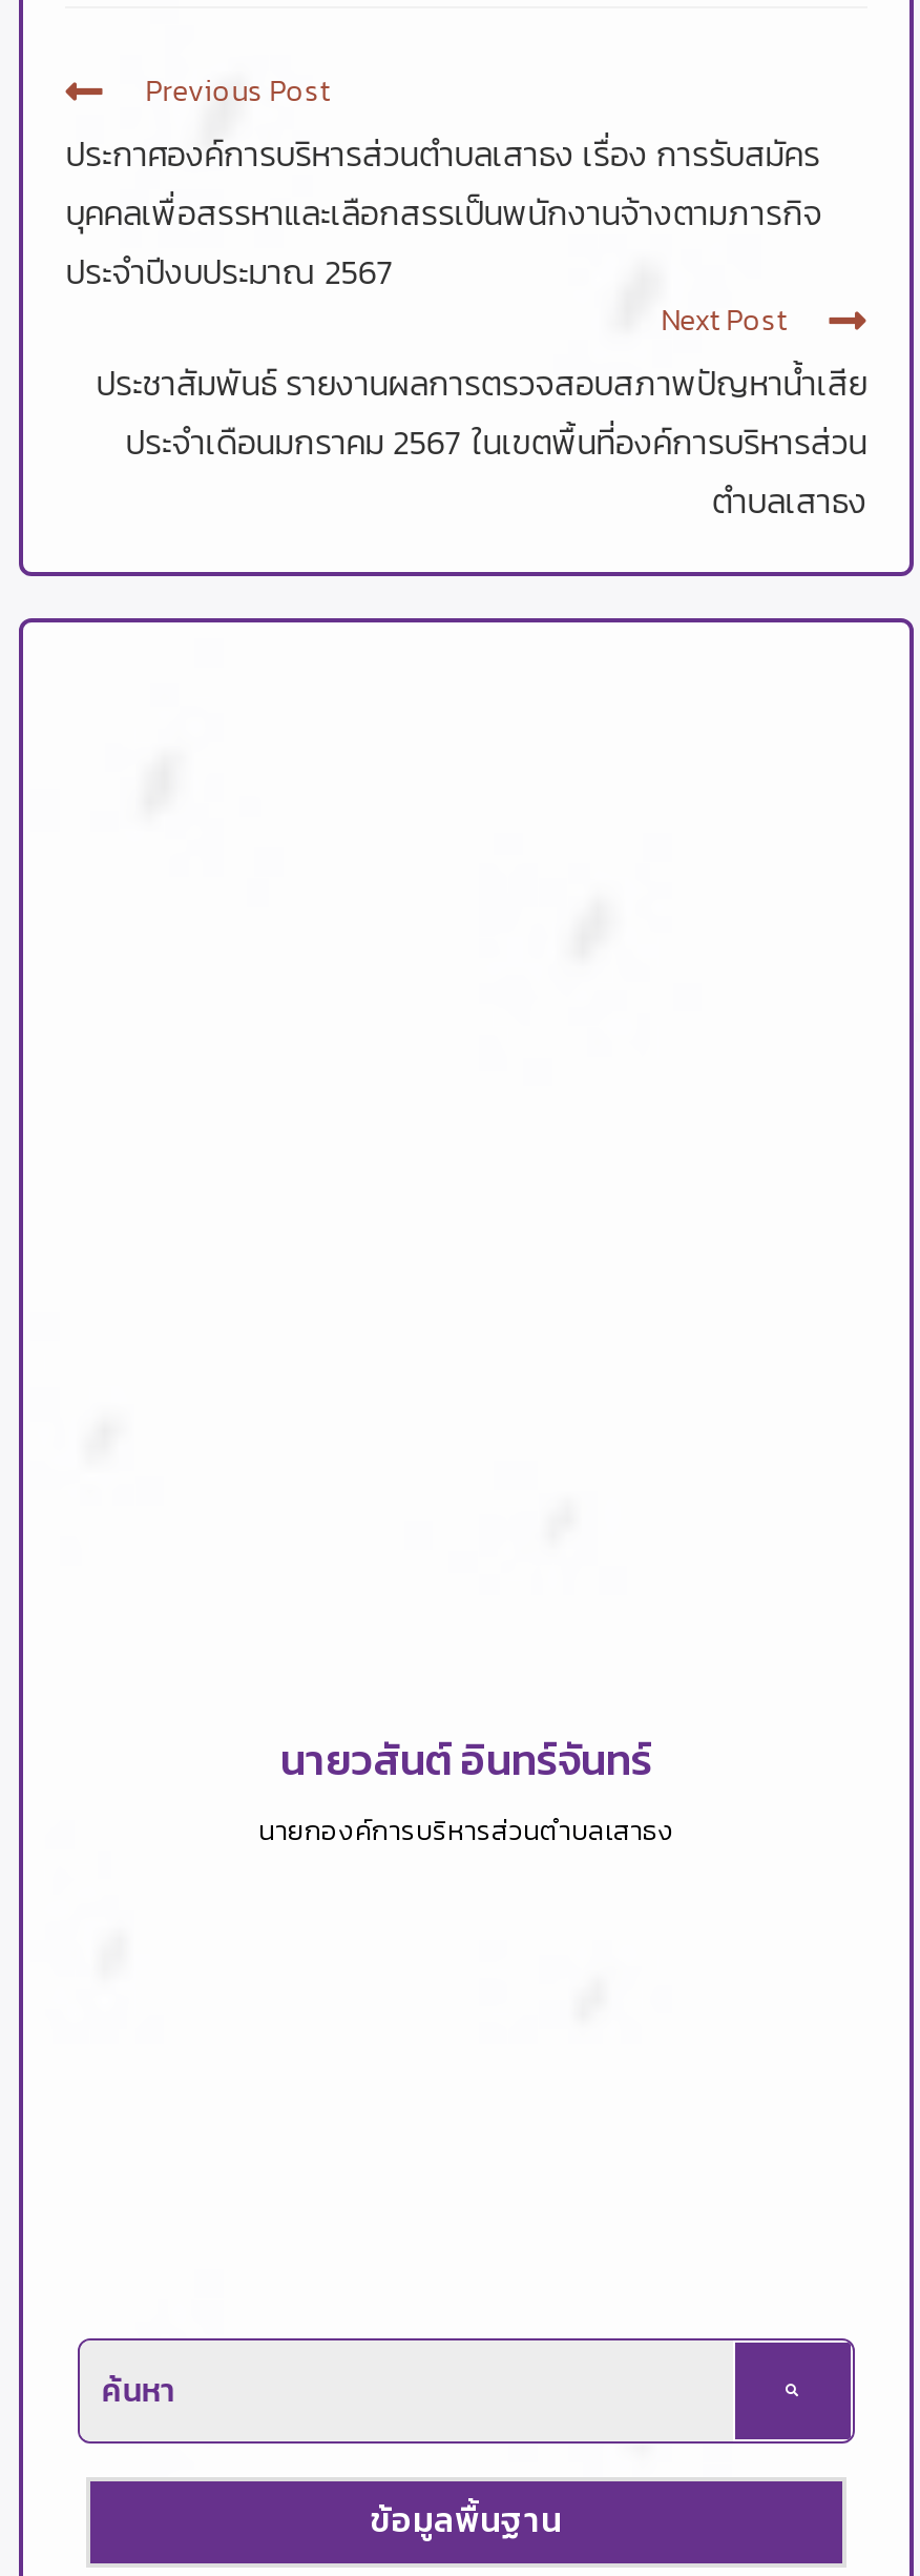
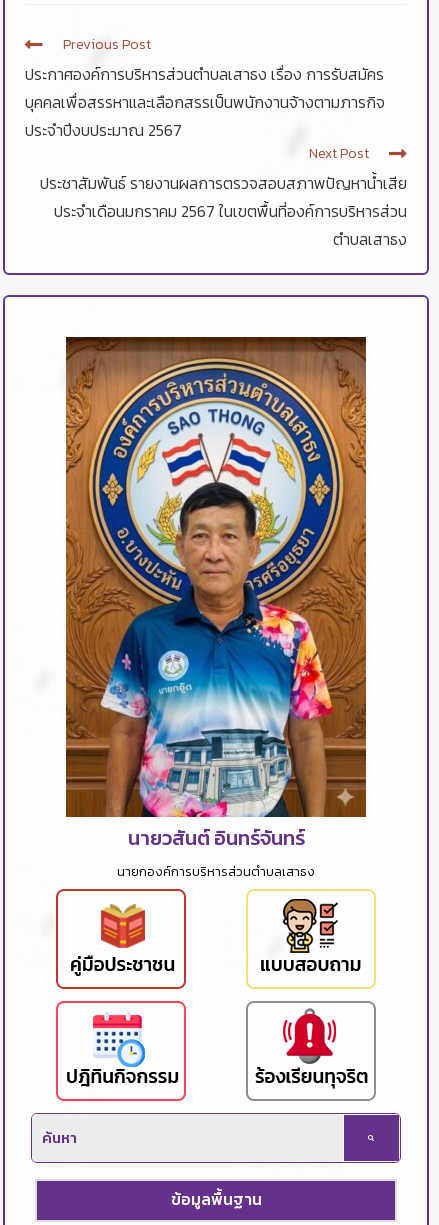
+ [image]

+ [image]

+ [image]

+ [image]

+ [image]
